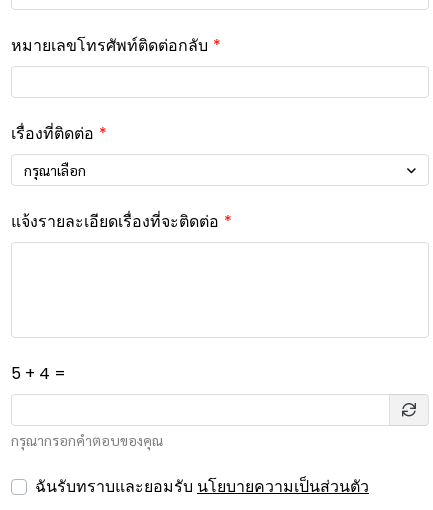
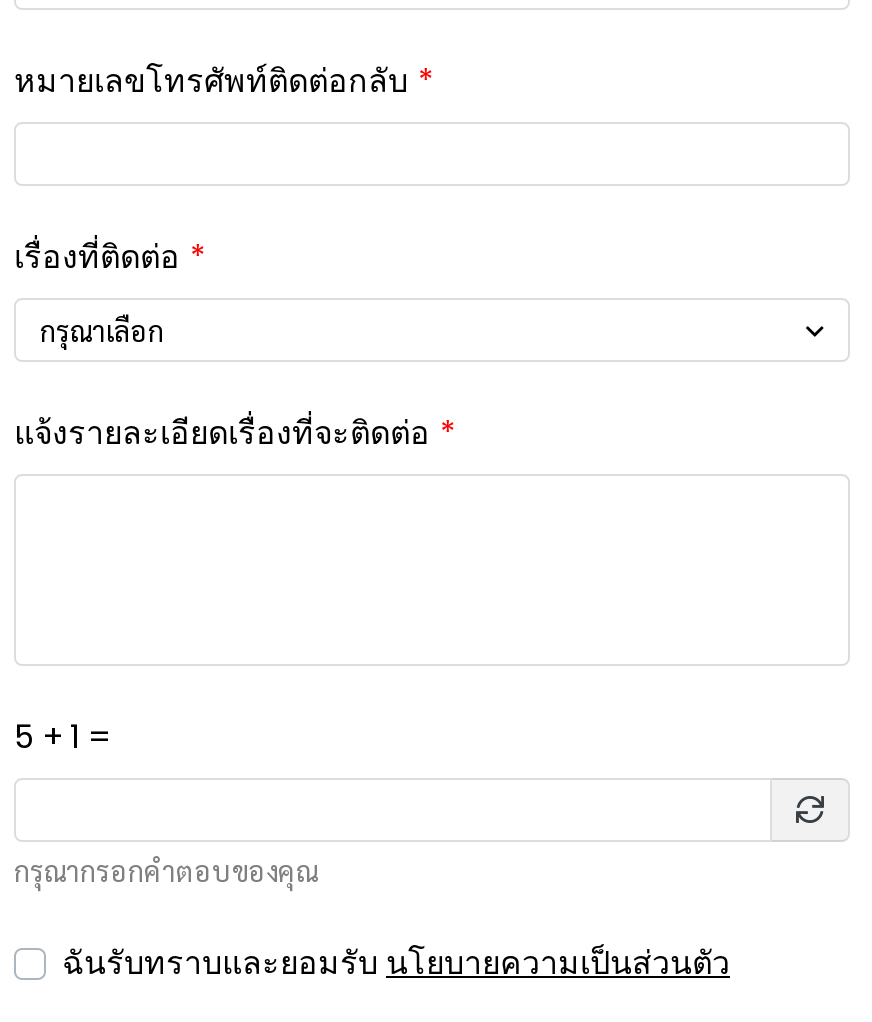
- 5 + 4 =
+ 5 + 1 =
